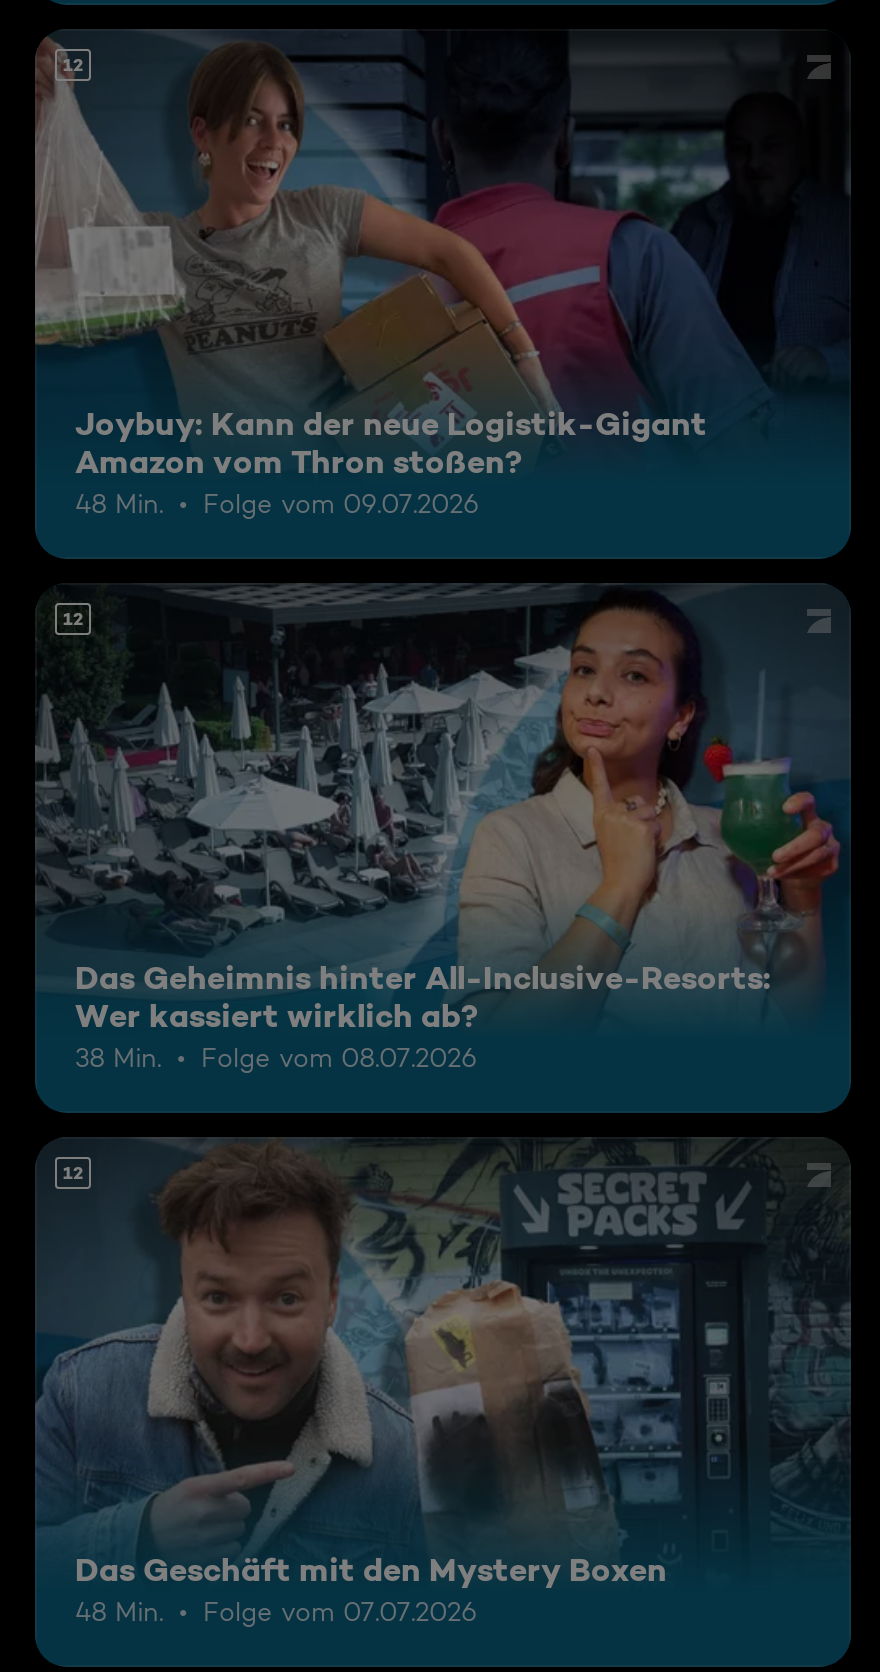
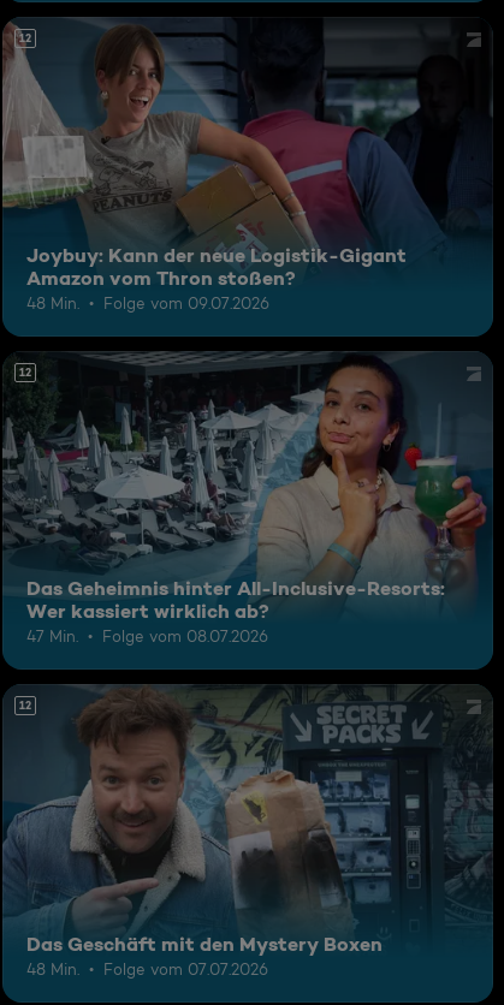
- 38 Min. Folge vom 08.07.2026
+ 47 Min. Folge vom 08.07.2026
